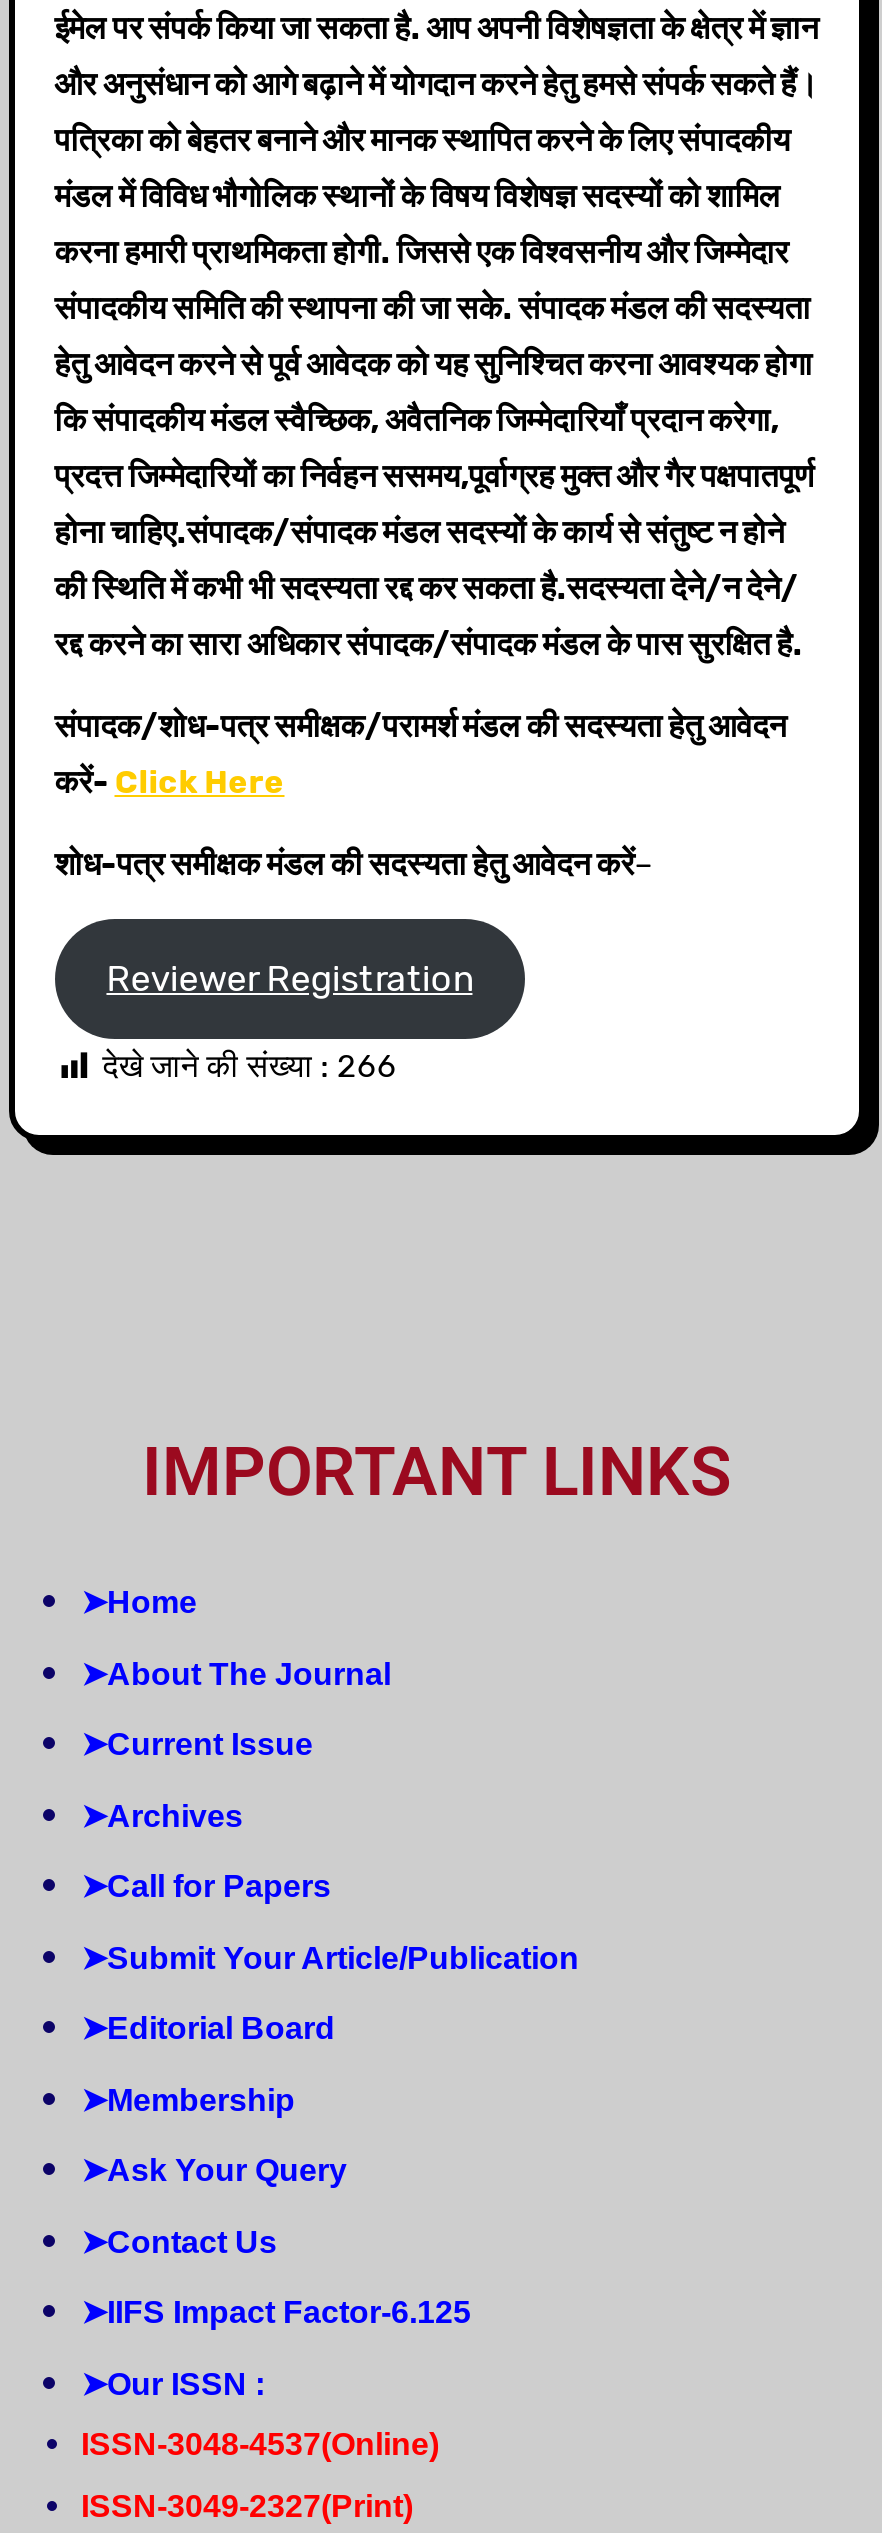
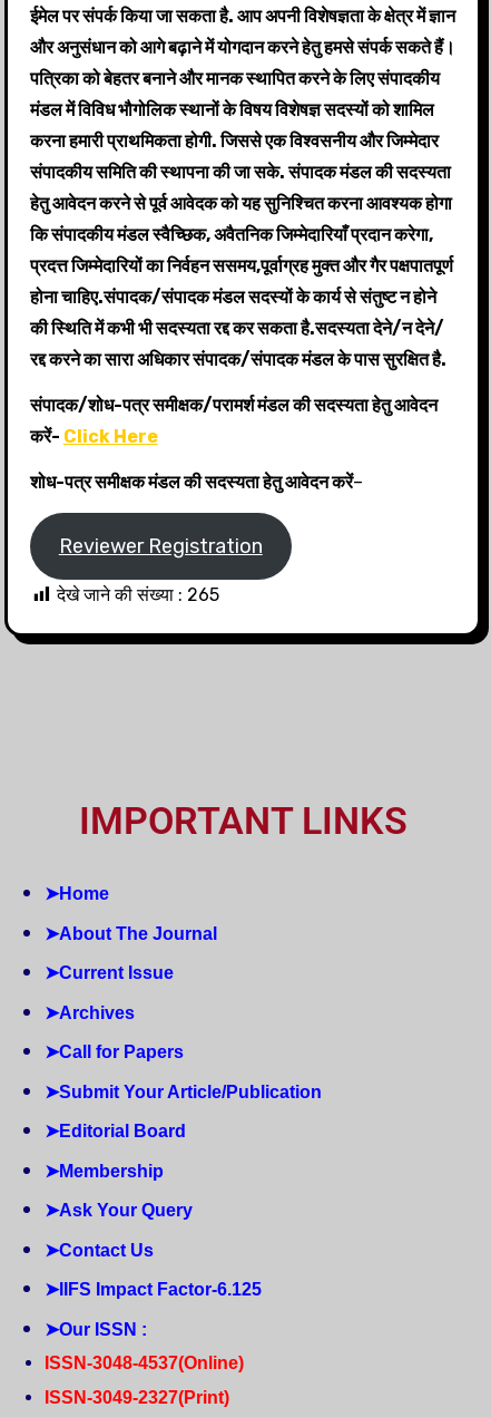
- देखे जाने की संख्या : 266
+ देखे जाने की संख्या : 265
